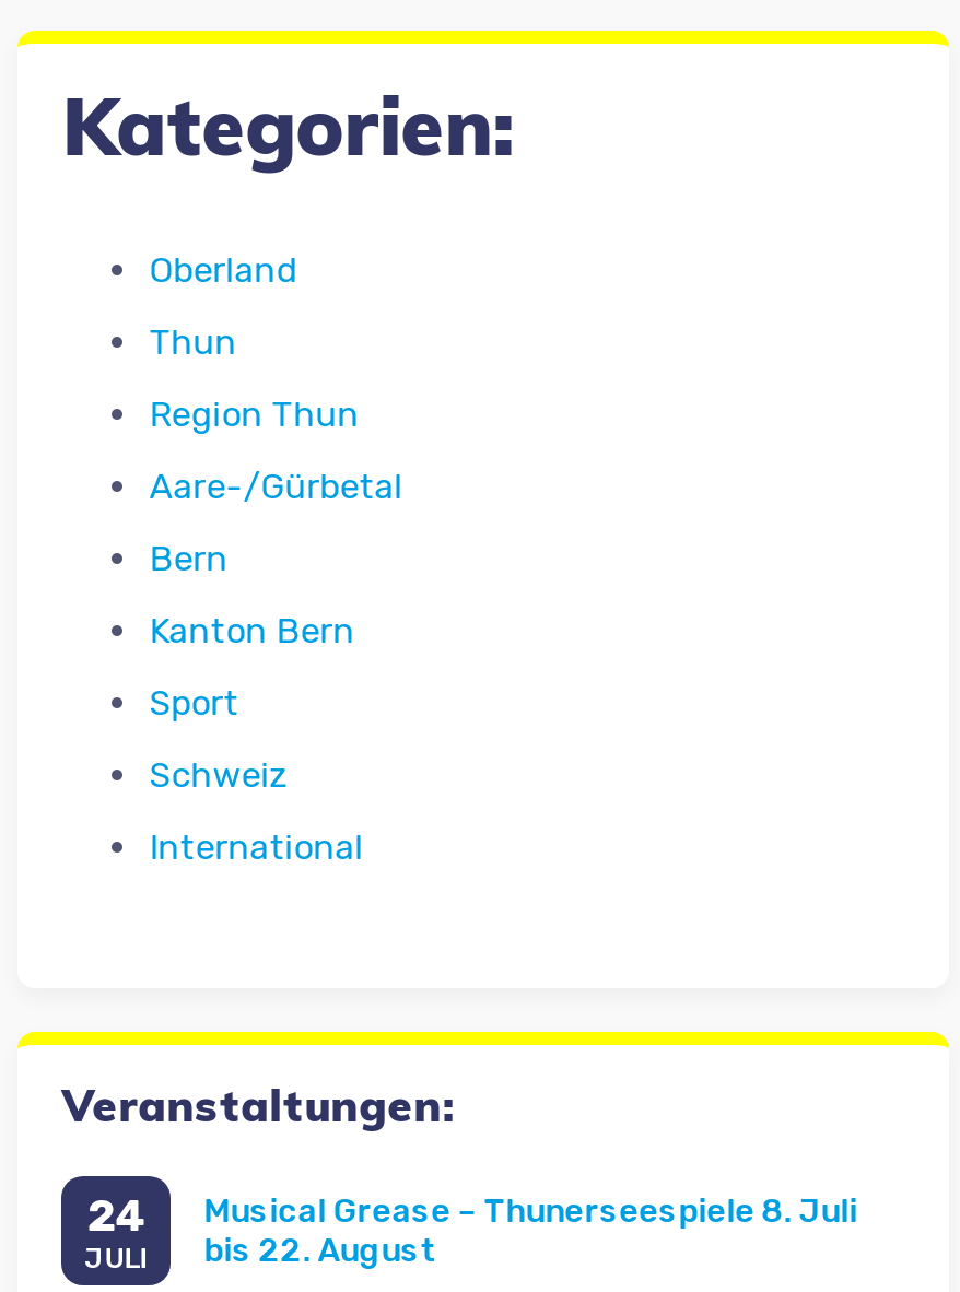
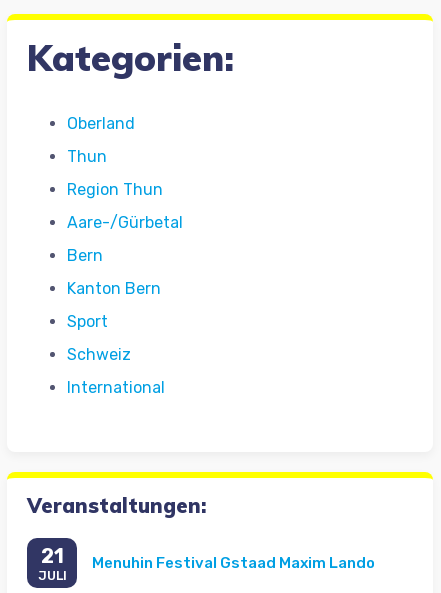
- 24
+ 21

- Musical Grease – Thunerseespiele 8. Juli
- bis 22. August
+ Menuhin Festival Gstaad Maxim Lando
